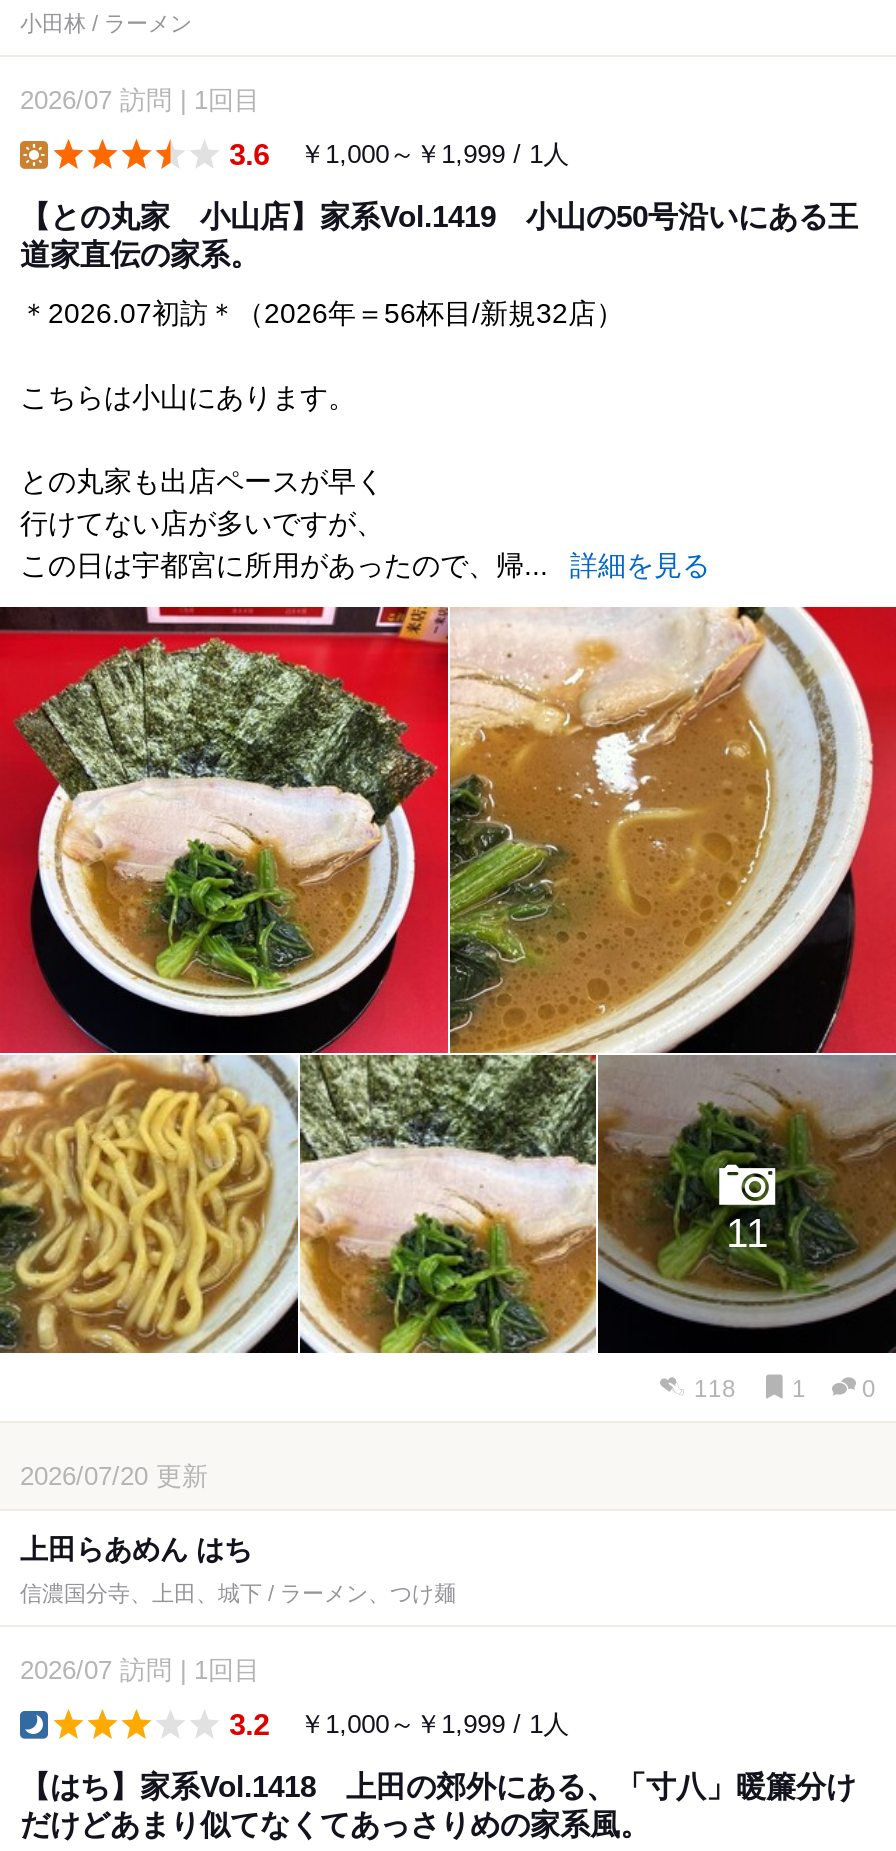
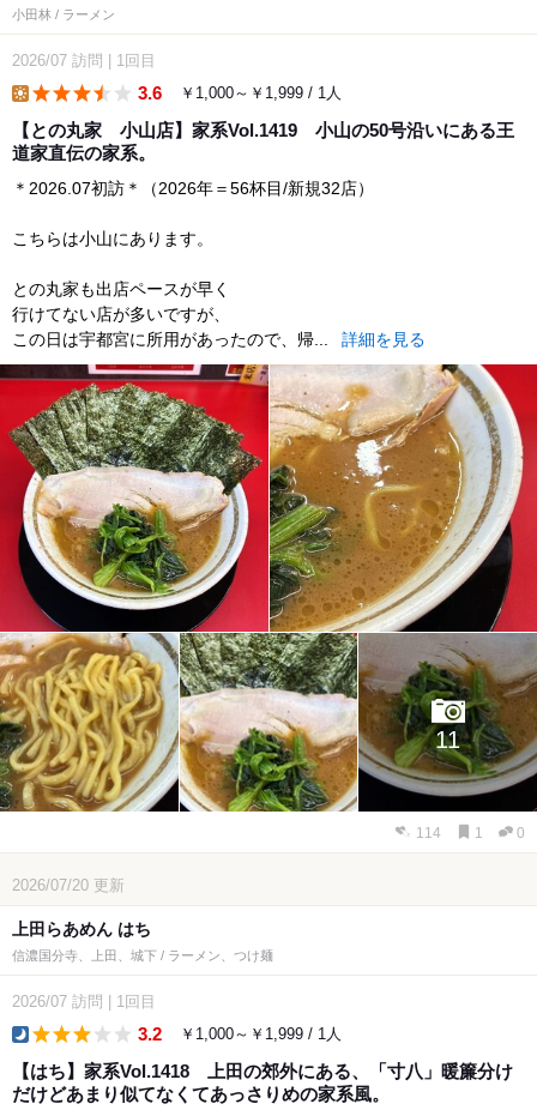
- 118 1 0
+ 114 1 0
